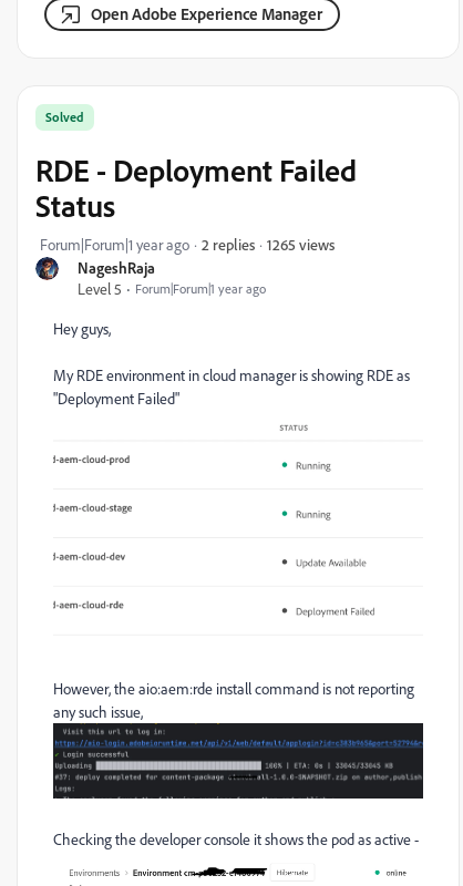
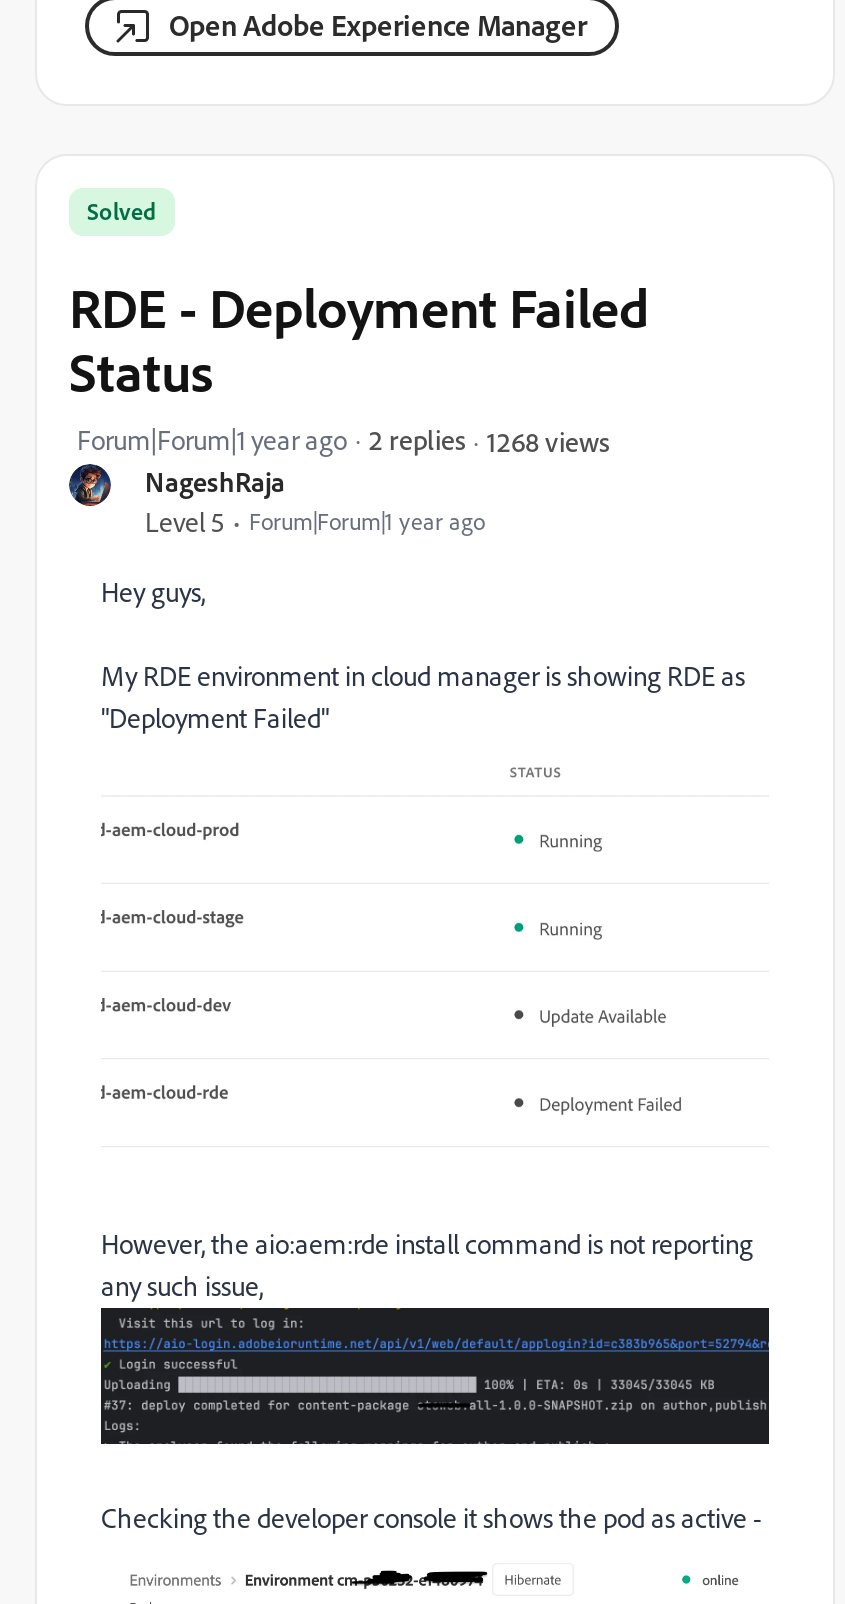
- 1265 views
+ 1268 views
